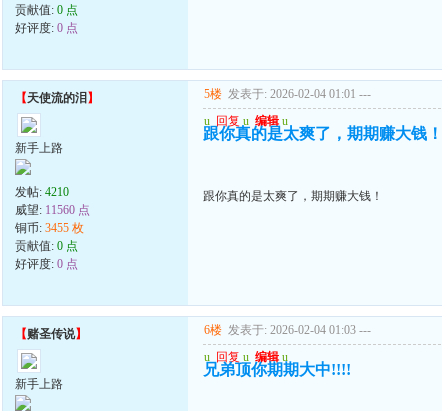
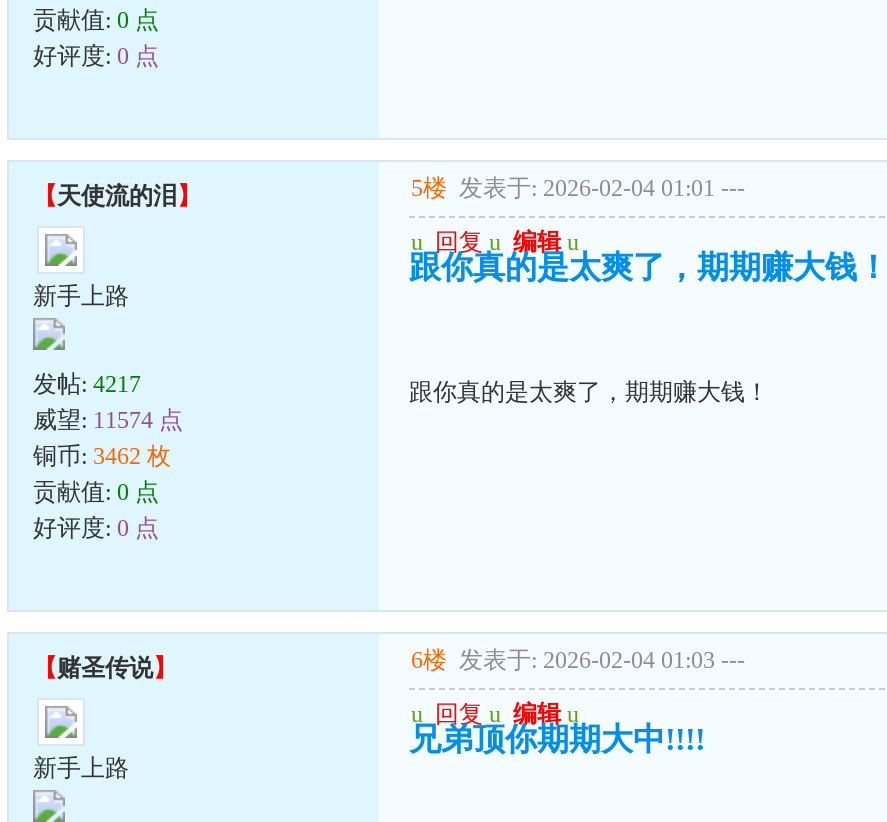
- 发帖: 4210
+ 发帖: 4217

- 威望: 11560 点
+ 威望: 11574 点

- 铜币: 3455 枚
+ 铜币: 3462 枚
